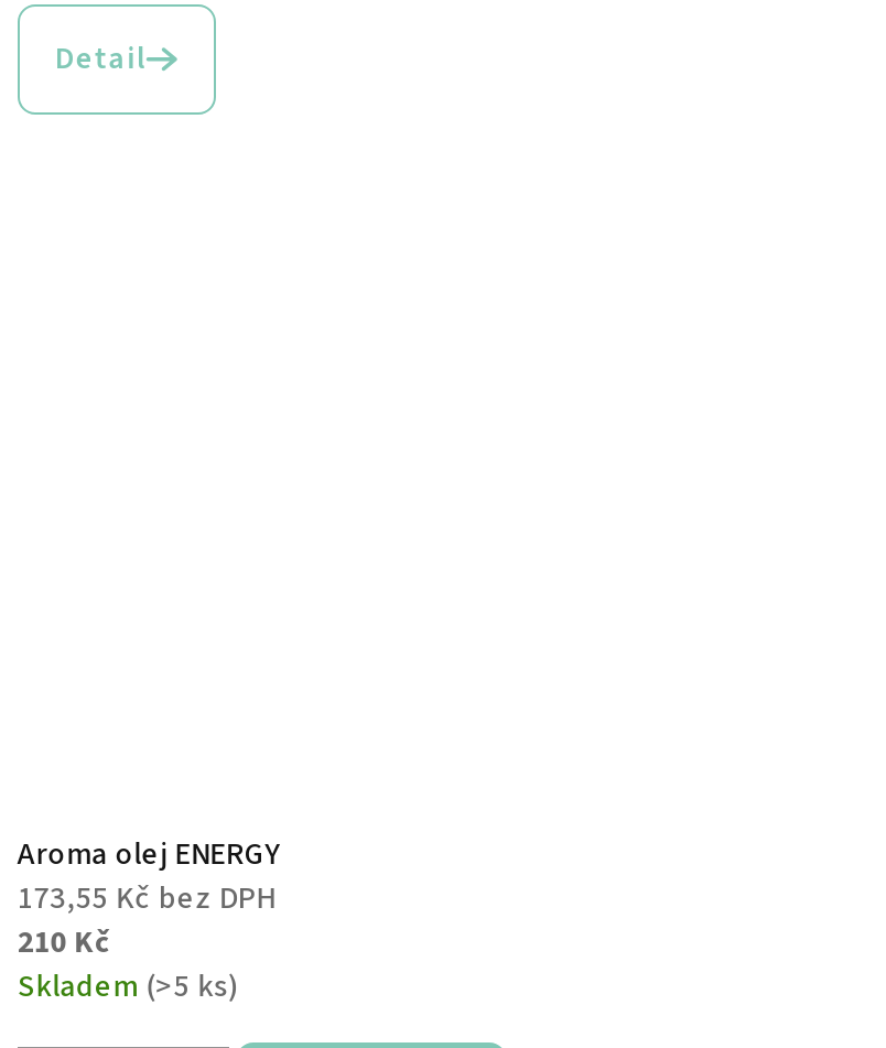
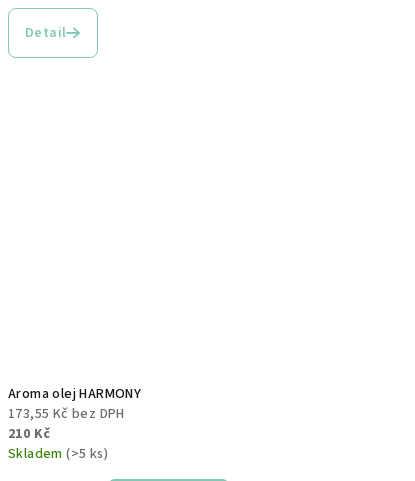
- Aroma olej ENERGY
+ Aroma olej HARMONY
